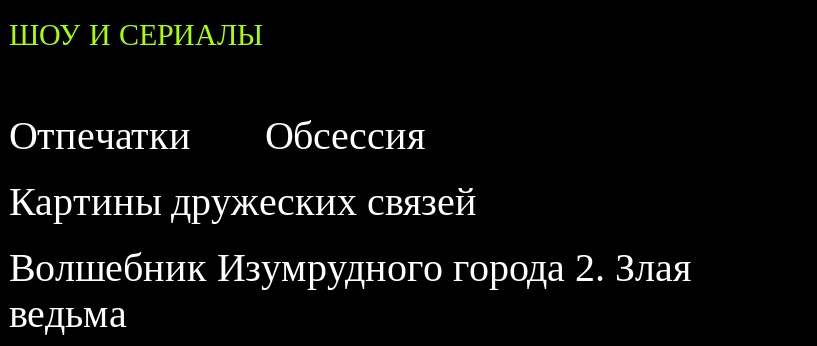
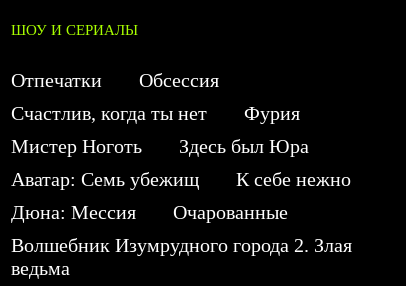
- Картины дружеских связей
+ Счастлив, когда ты нет
+ Фурия
+ Мистер Ноготь
+ Здесь был Юра
+ Аватар: Семь убежищ
+ К себе нежно
+ Дюна: Мессия
+ Очарованные
